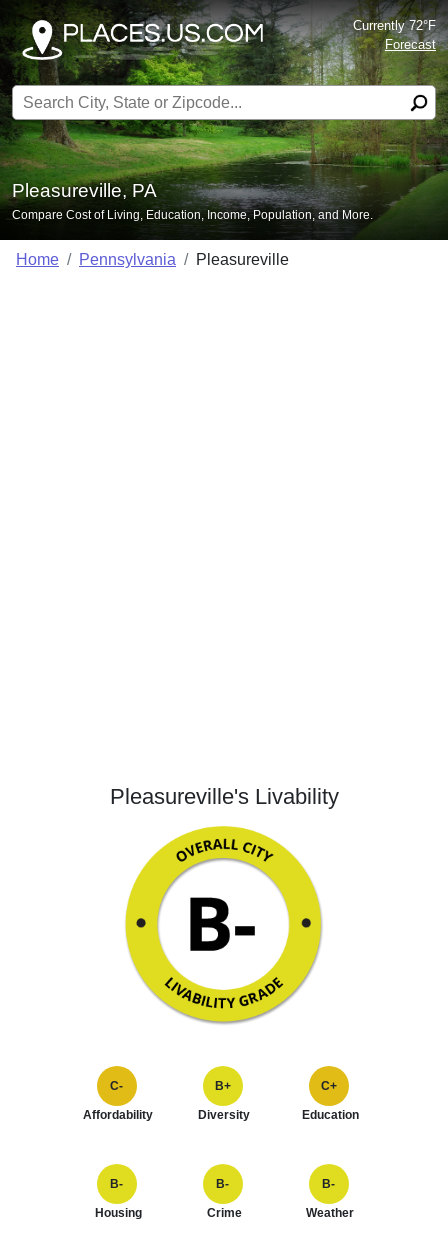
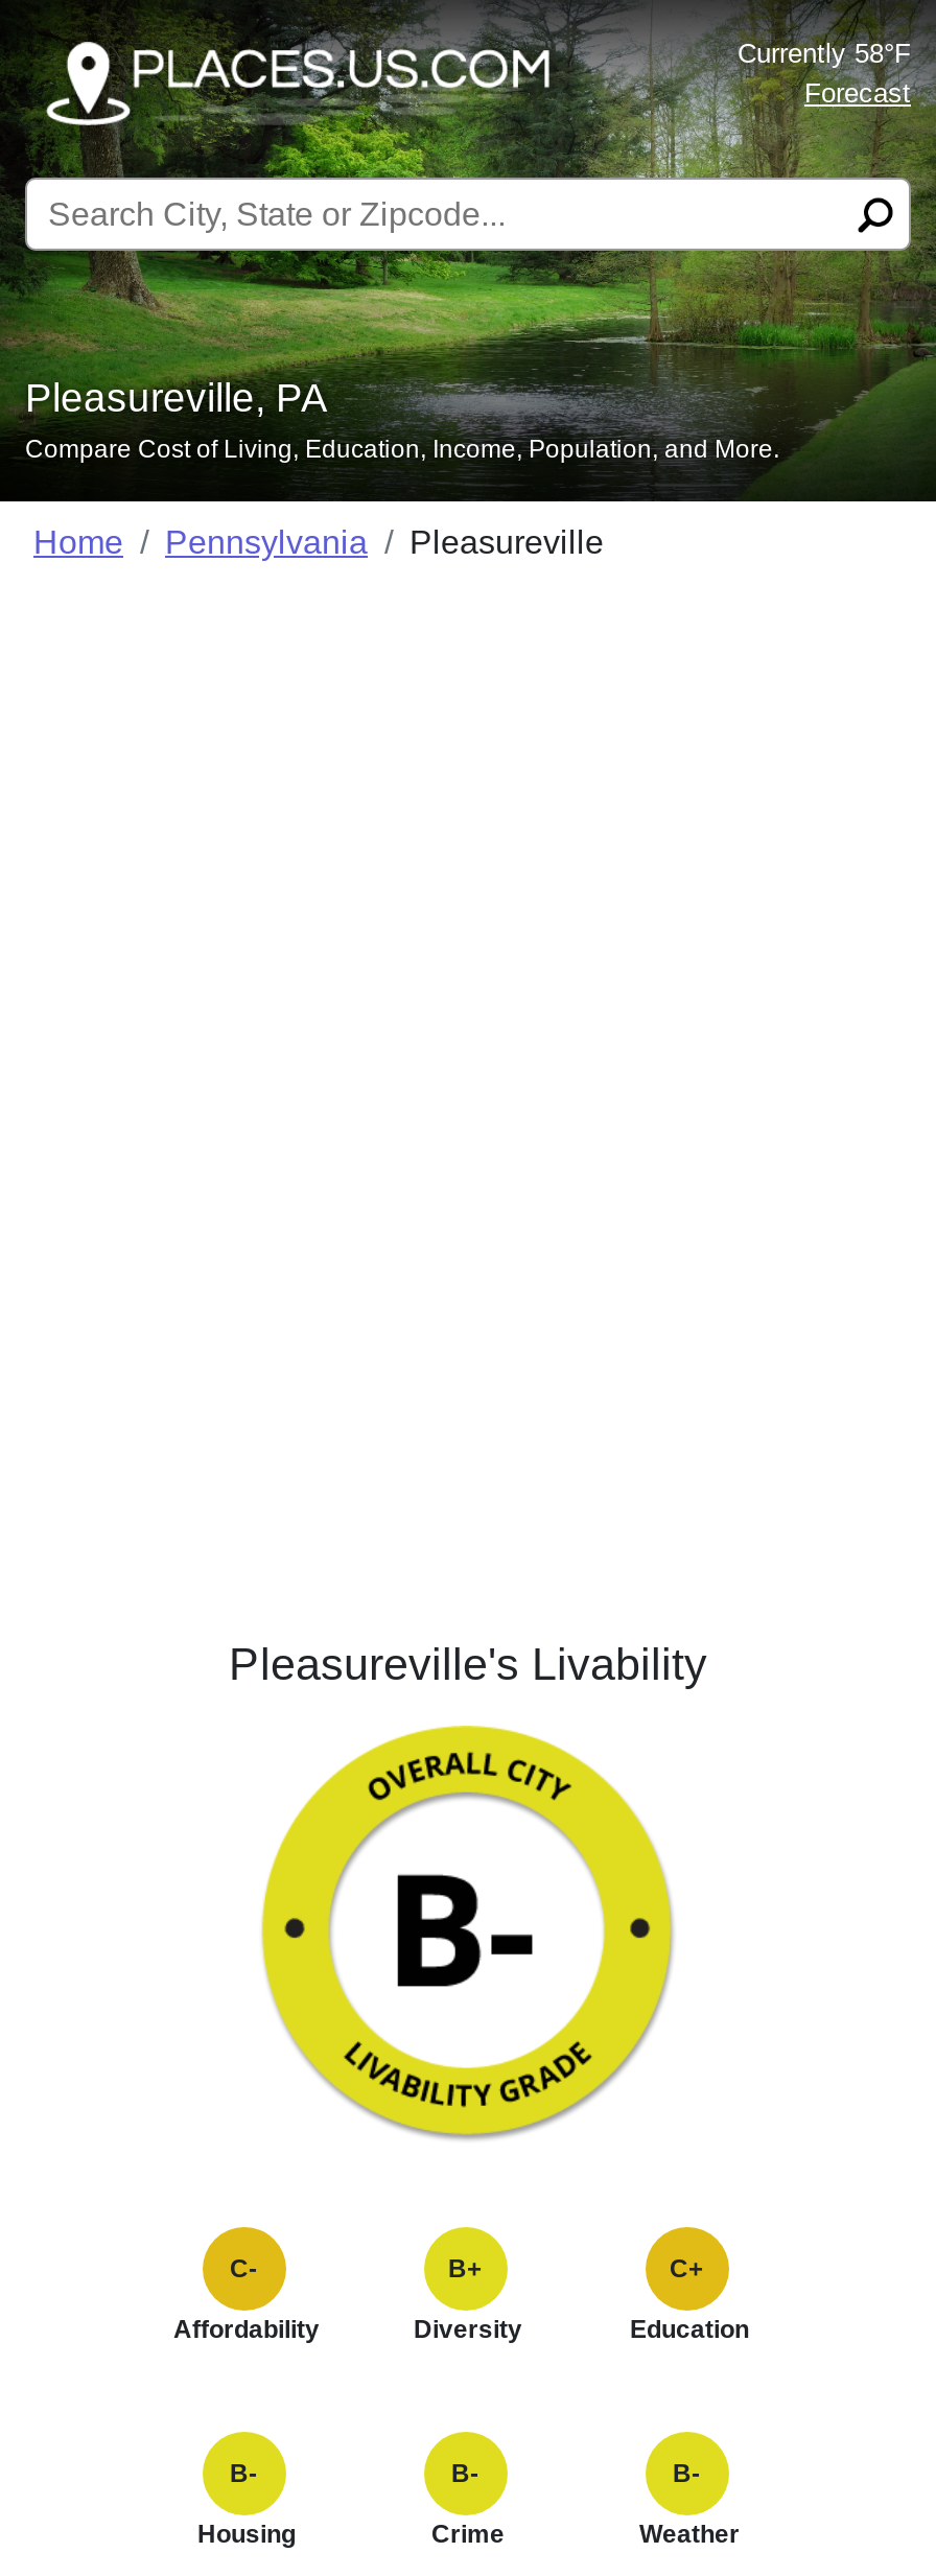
- Currently 72°F
+ Currently 58°F
